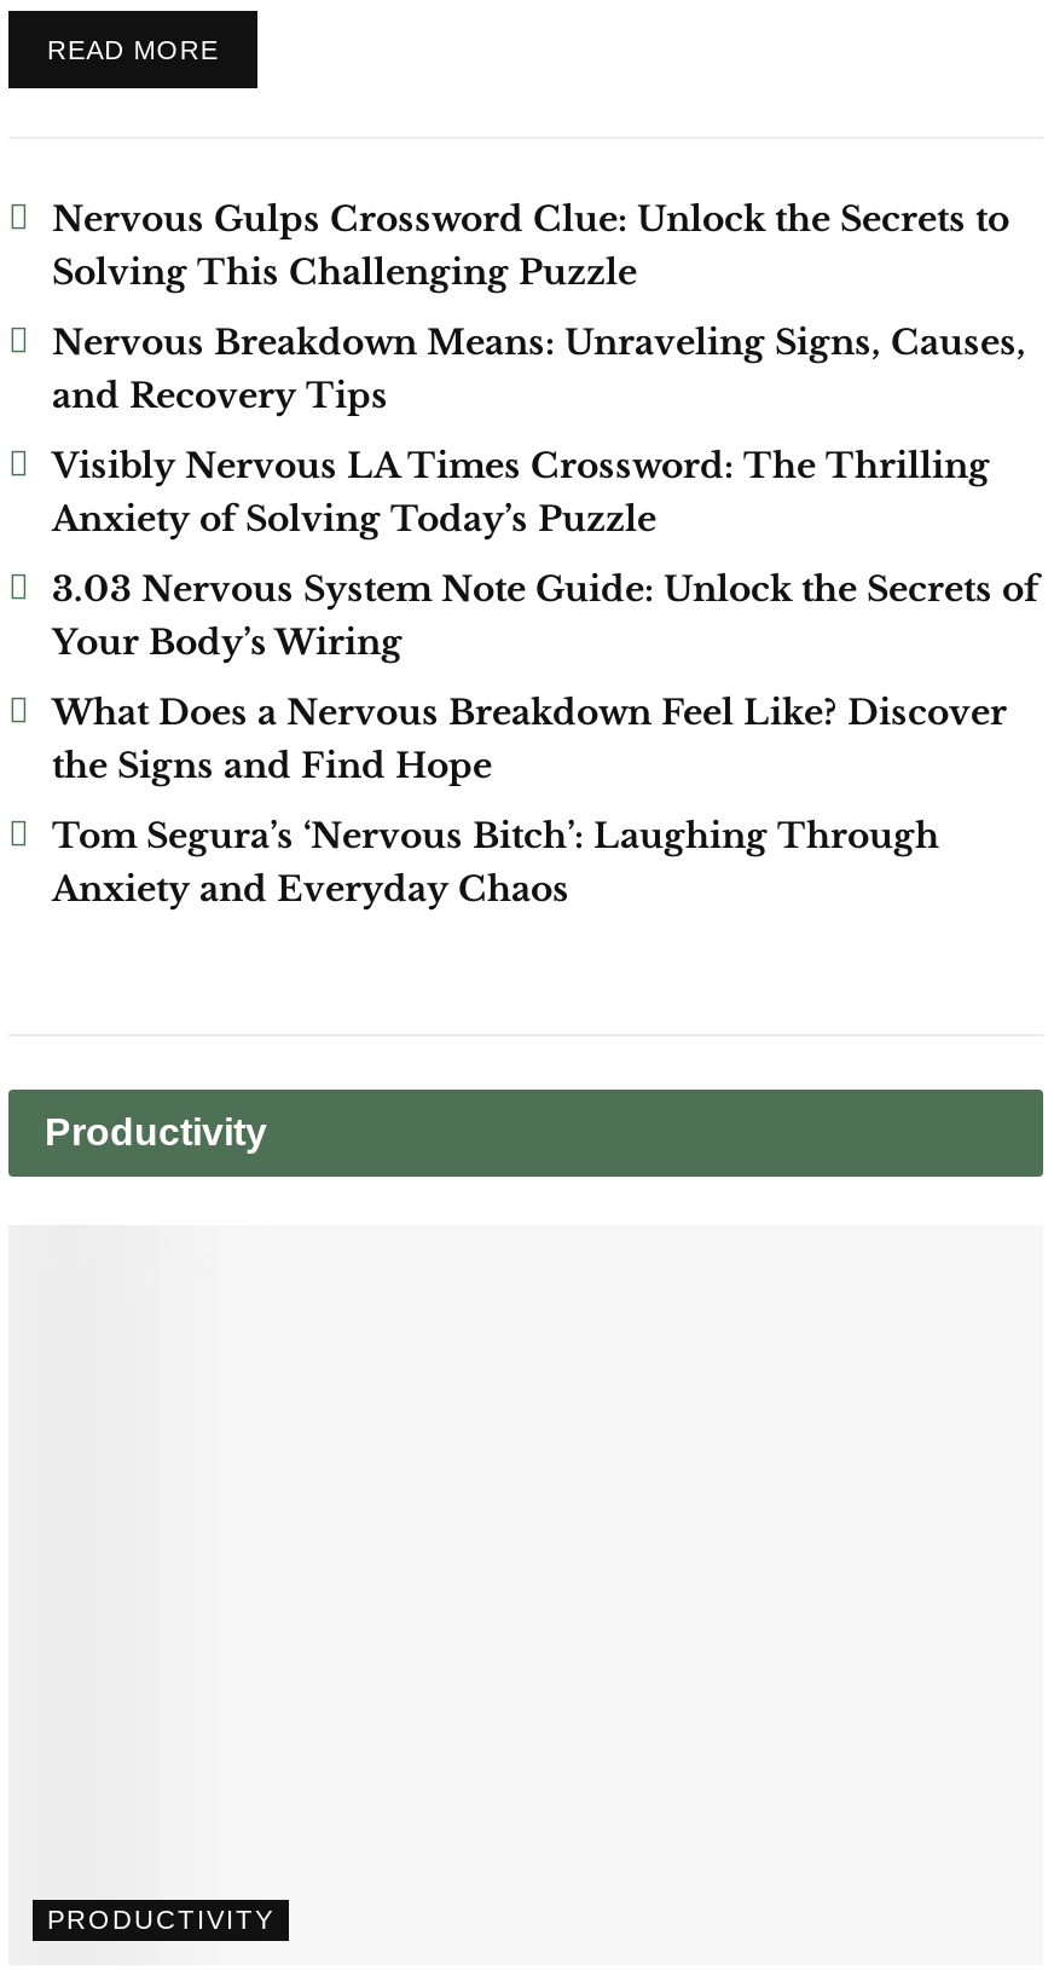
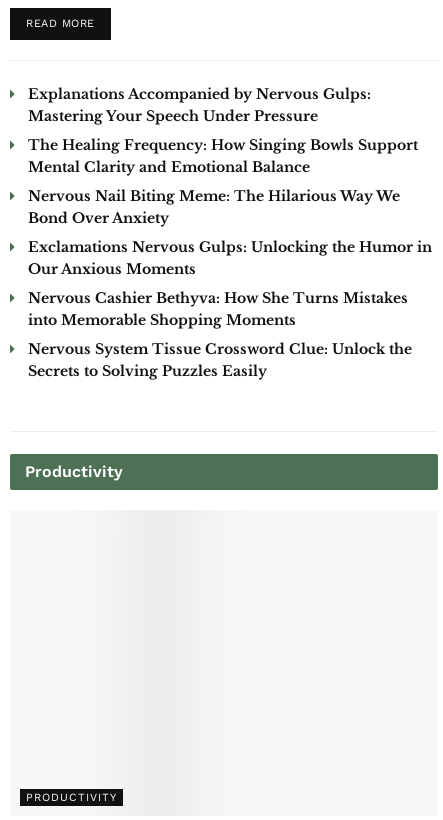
- Nervous Gulps Crossword Clue: Unlock the Secrets to
- Solving This Challenging Puzzle
+ Explanations Accompanied by Nervous Gulps:
+ Mastering Your Speech Under Pressure

- Nervous Breakdown Means: Unraveling Signs, Causes,
- and Recovery Tips
+ The Healing Frequency: How Singing Bowls Support
+ Mental Clarity and Emotional Balance

- Visibly Nervous LA Times Crossword: The Thrilling
- Anxiety of Solving Today’s Puzzle
+ Nervous Nail Biting Meme: The Hilarious Way We
+ Bond Over Anxiety

- 3.03 Nervous System Note Guide: Unlock the Secrets of
- Your Body’s Wiring
+ Exclamations Nervous Gulps: Unlocking the Humor in
+ Our Anxious Moments

- What Does a Nervous Breakdown Feel Like? Discover
- the Signs and Find Hope
+ Nervous Cashier Bethyva: How She Turns Mistakes
+ into Memorable Shopping Moments

- Tom Segura’s ‘Nervous Bitch’: Laughing Through
- Anxiety and Everyday Chaos
+ Nervous System Tissue Crossword Clue: Unlock the
+ Secrets to Solving Puzzles Easily
